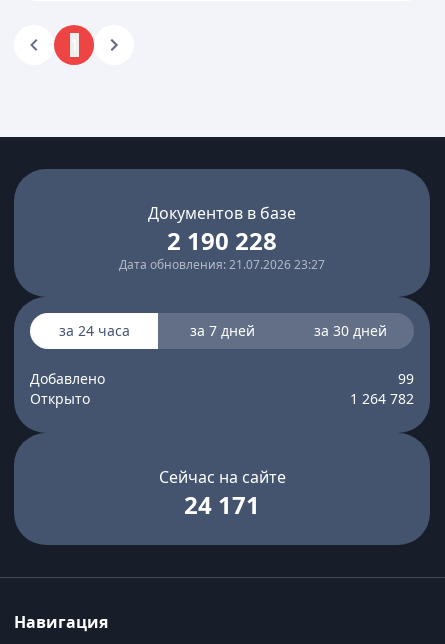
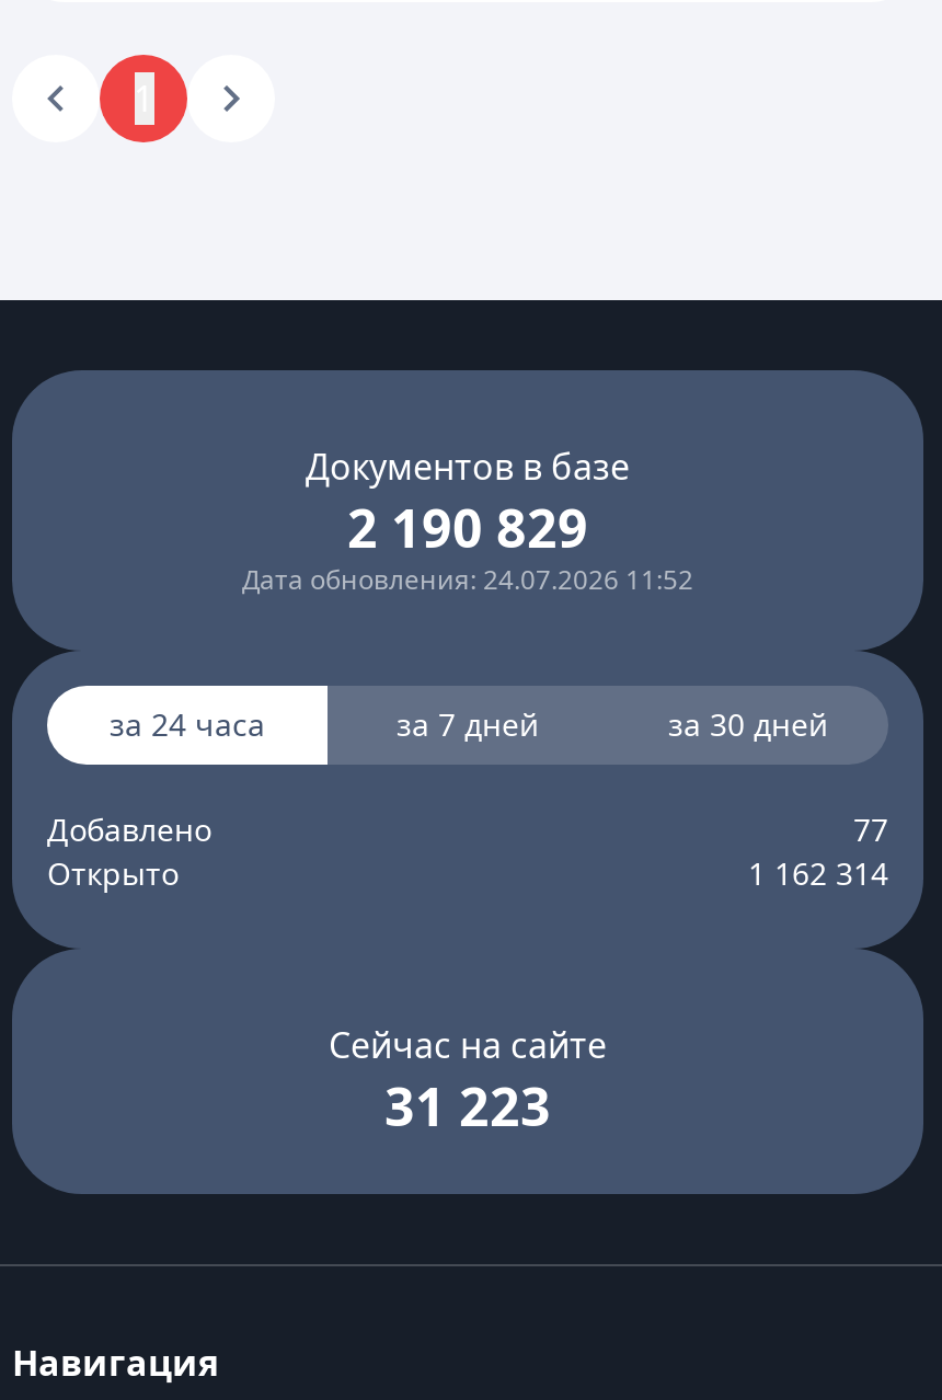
- 2 190 228
+ 2 190 829

- Дата обновления: 21.07.2026 23:27
+ Дата обновления: 24.07.2026 11:52

- 99
+ 77

- 1 264 782
+ 1 162 314

- 24 171
+ 31 223
